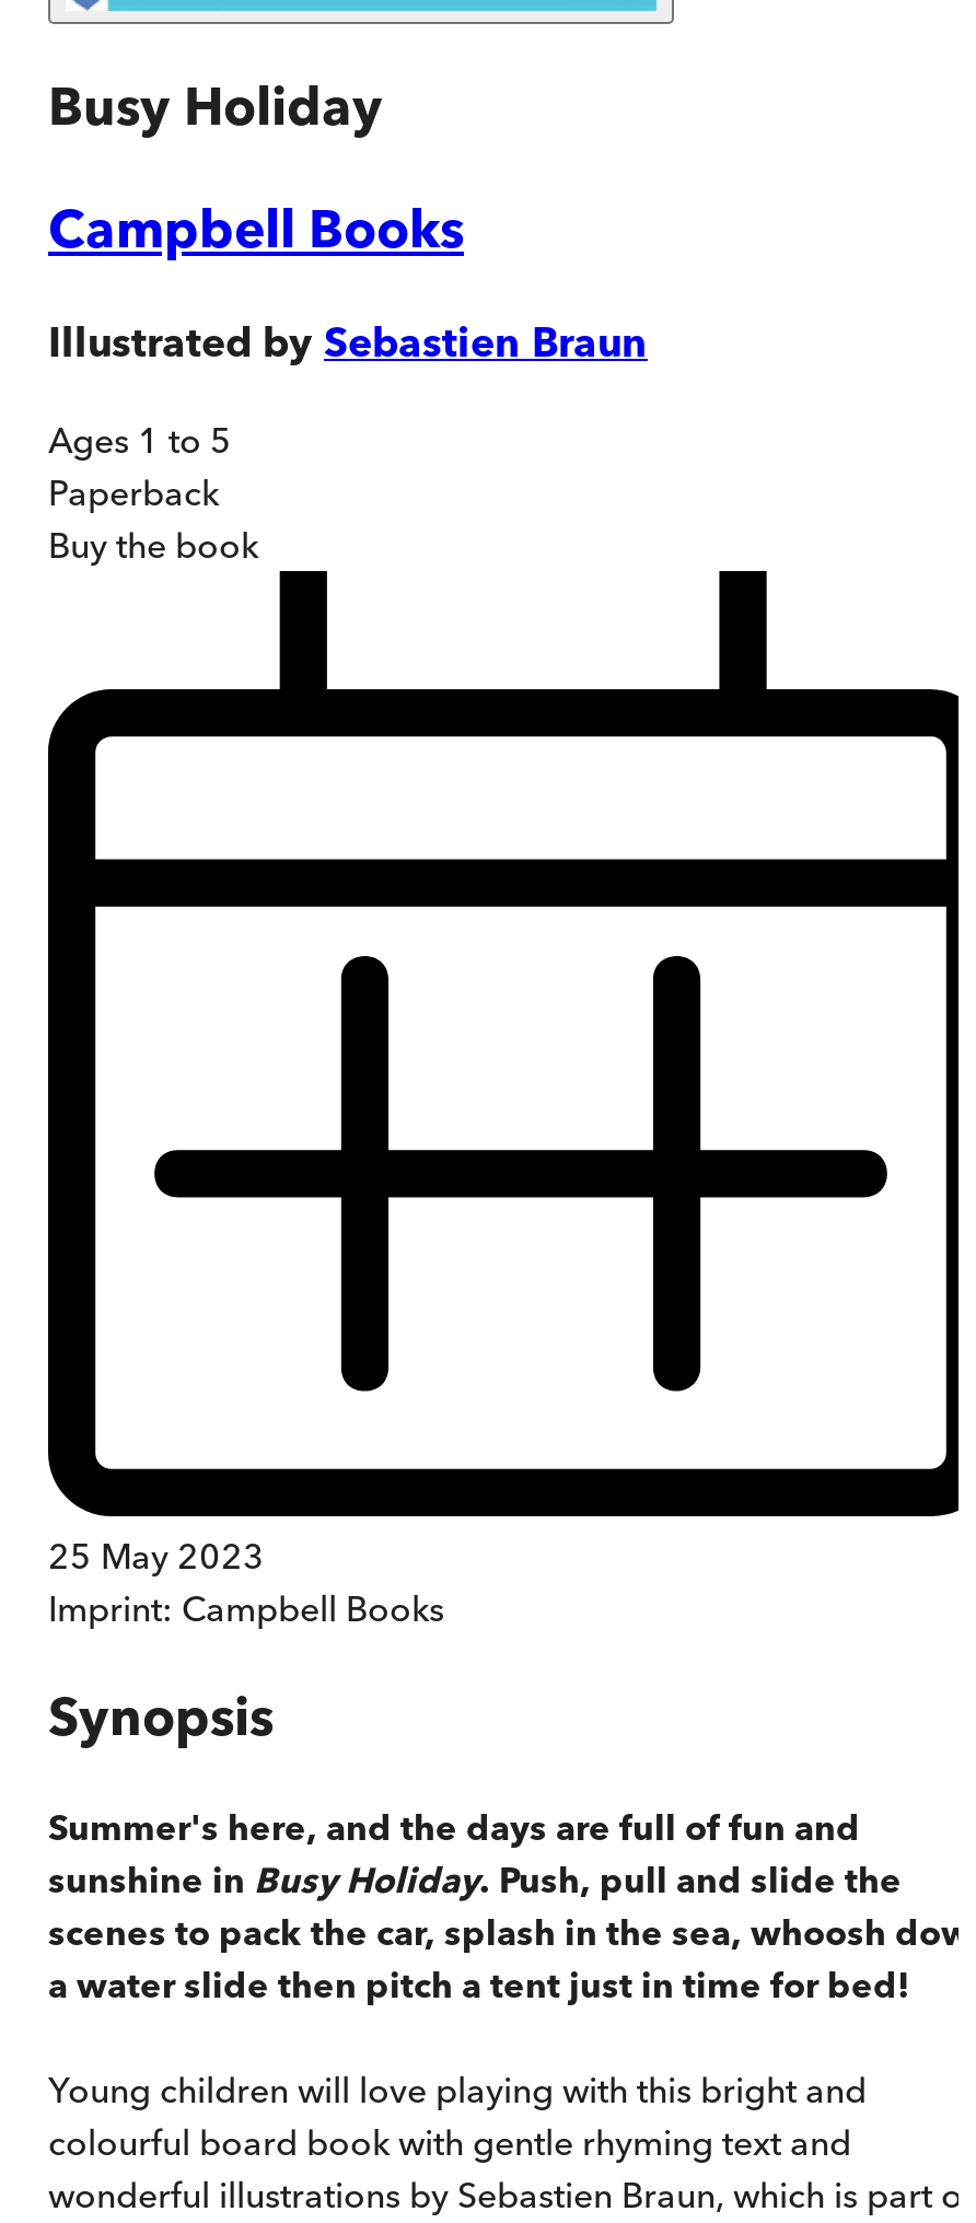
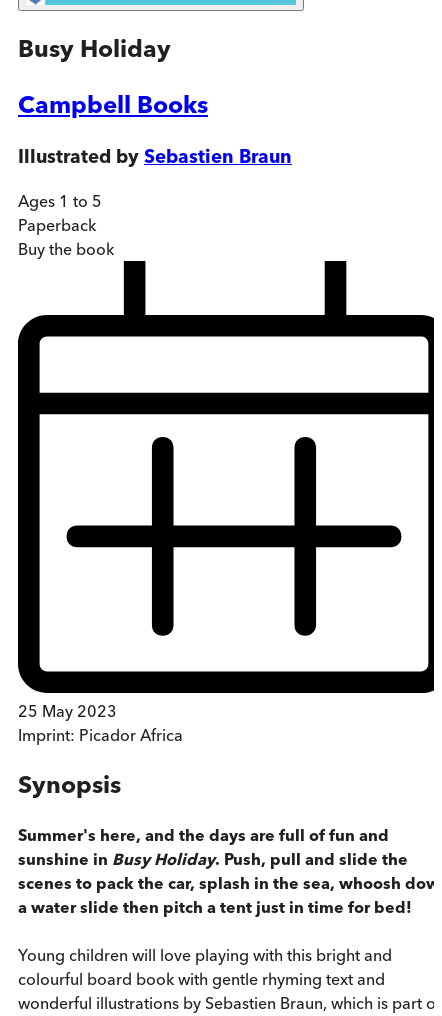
- Imprint: Campbell Books
+ Imprint: Picador Africa
